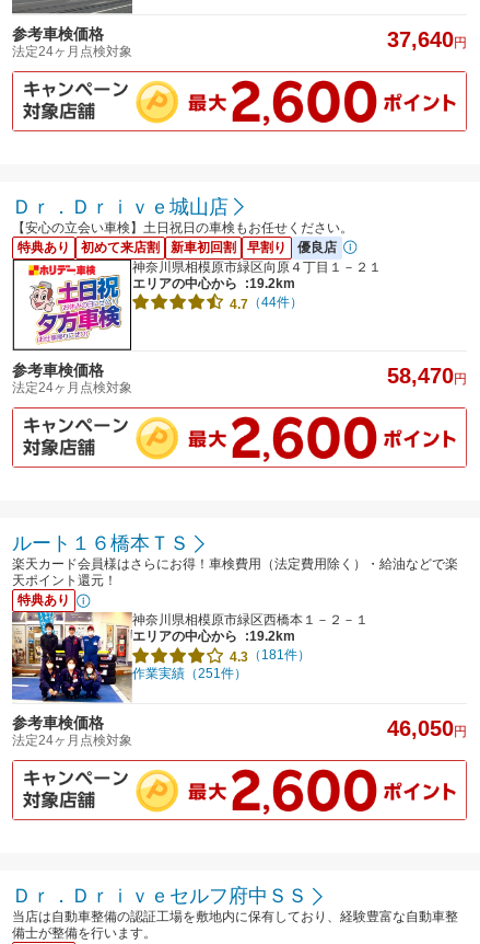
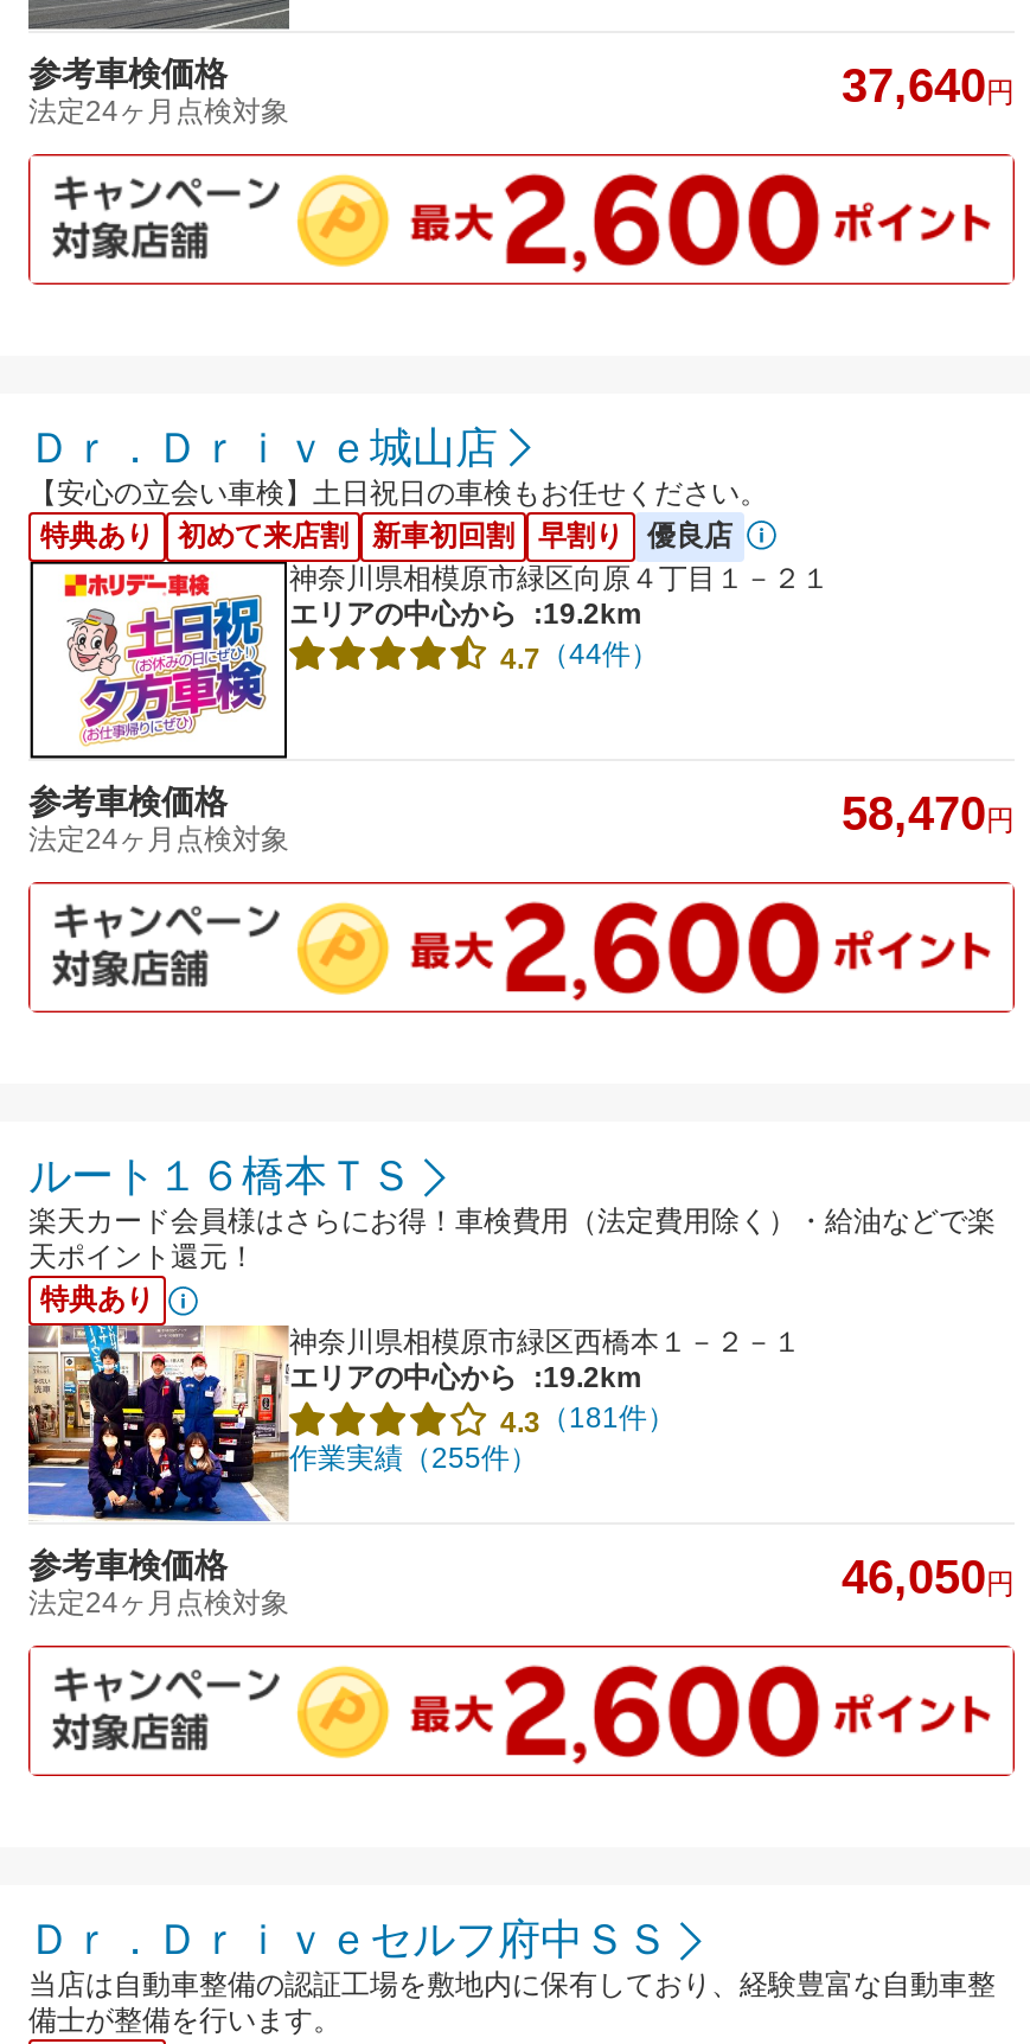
- 作業実績（251件）
+ 作業実績（255件）
